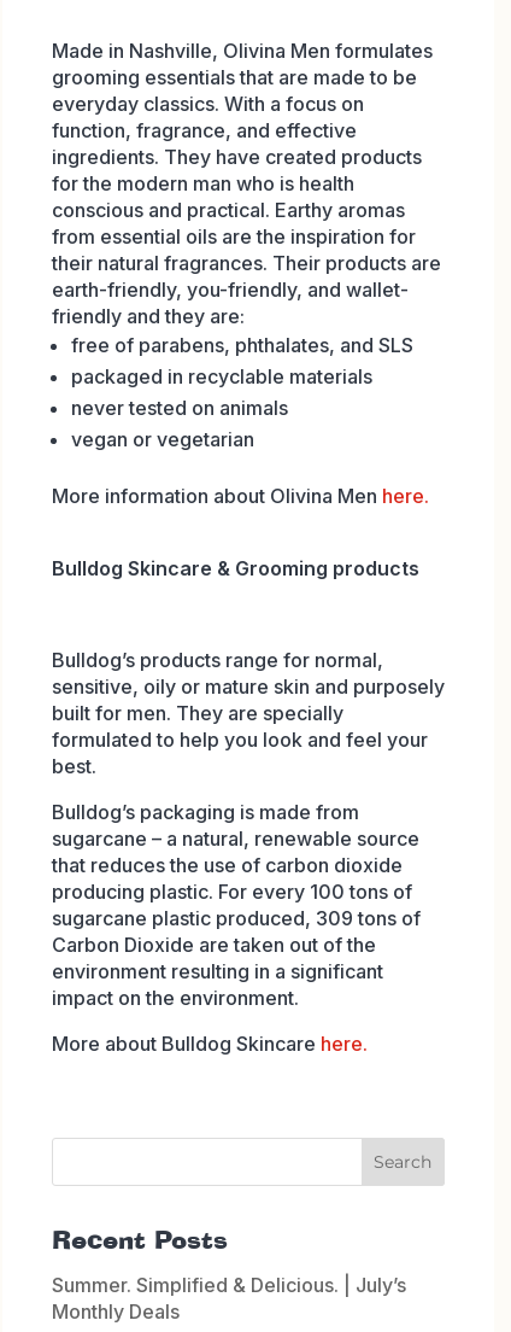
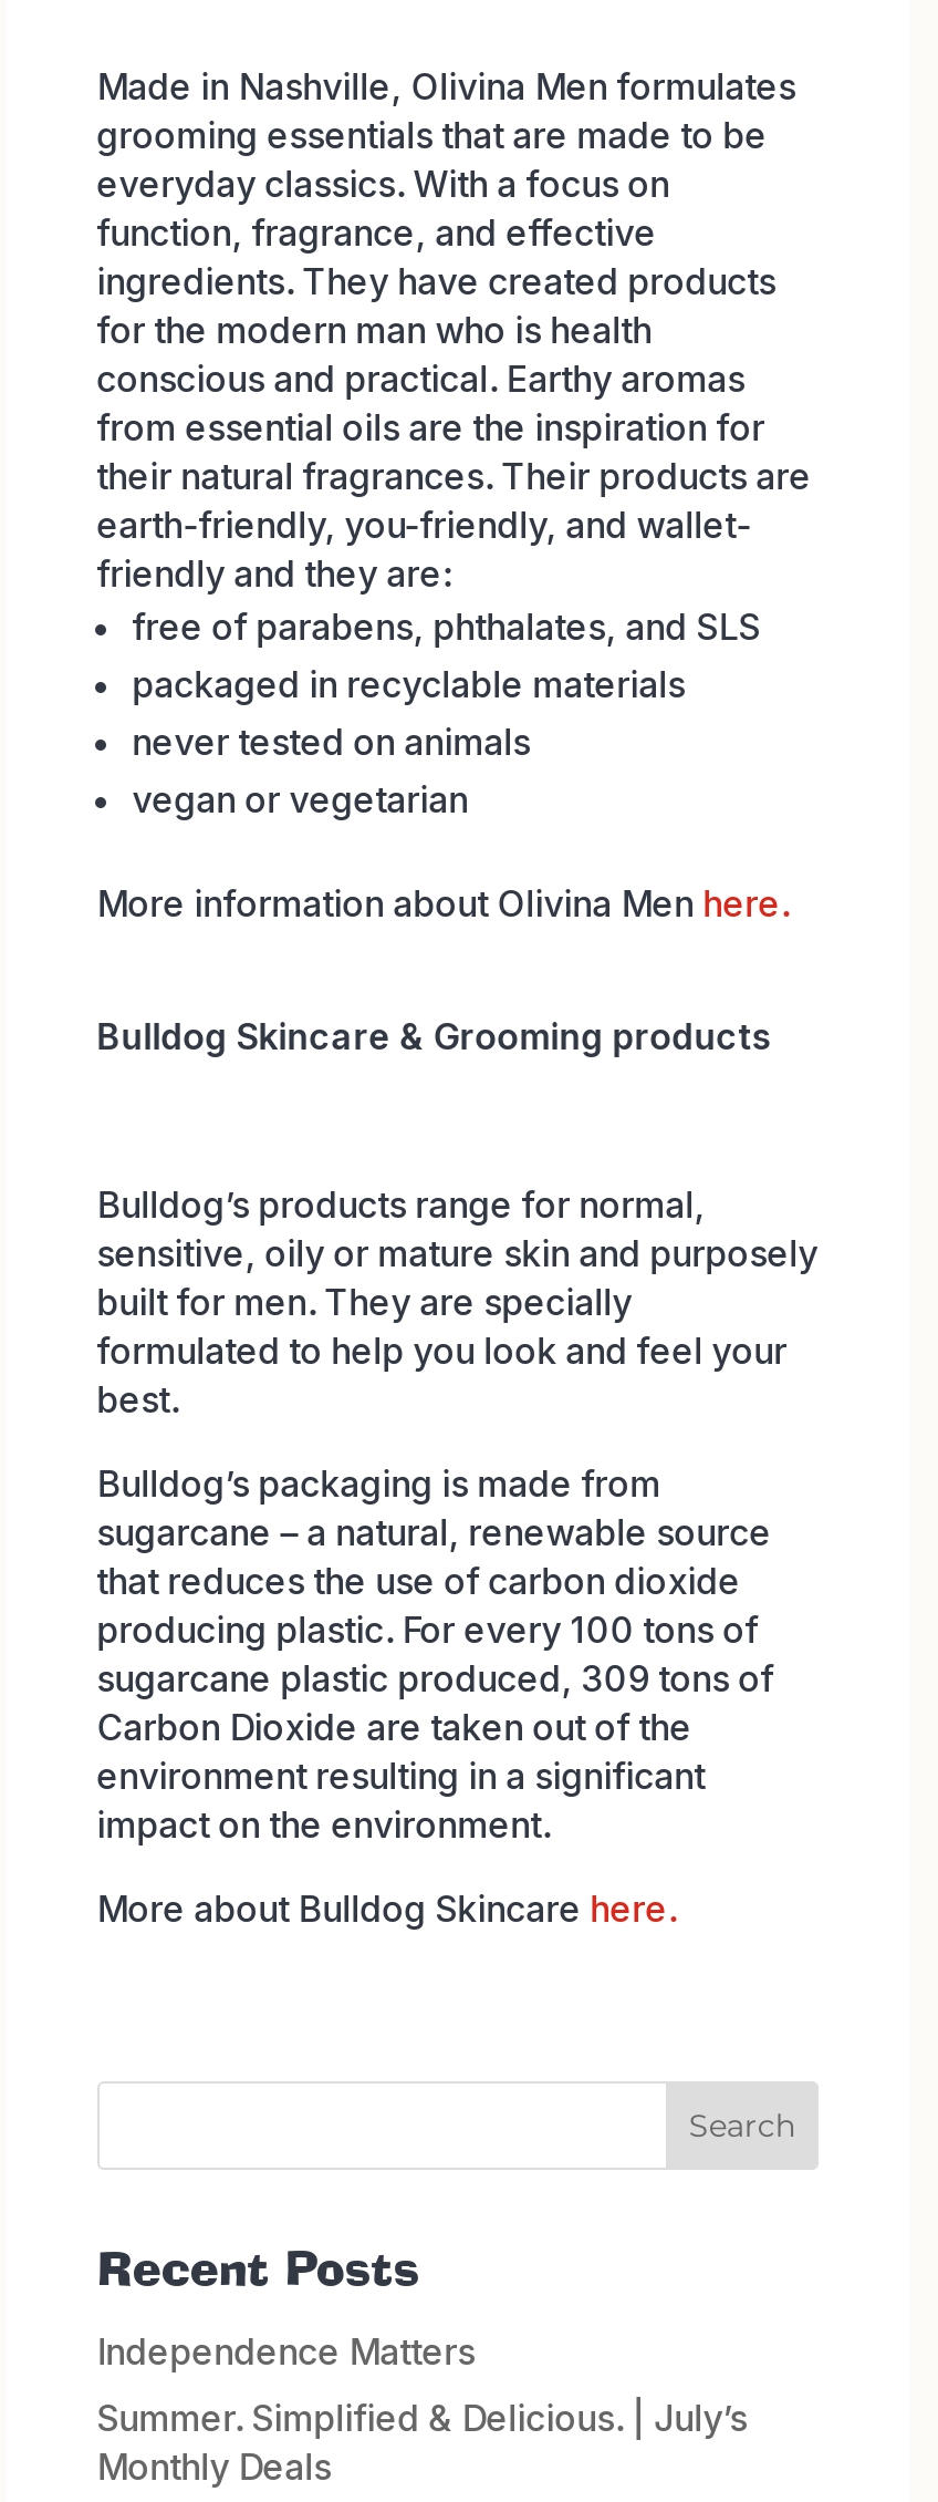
+ Independence Matters
